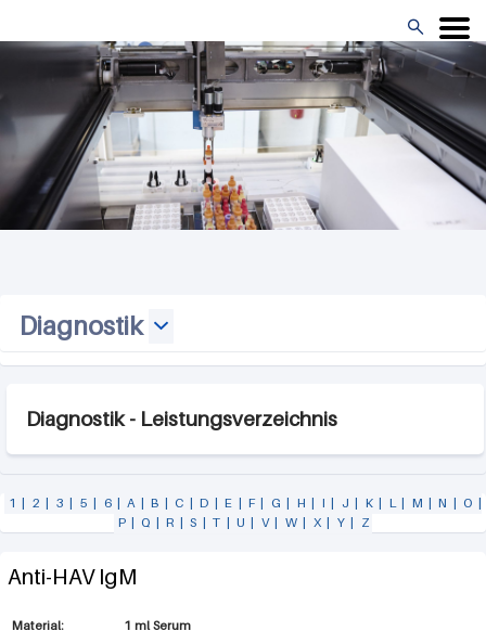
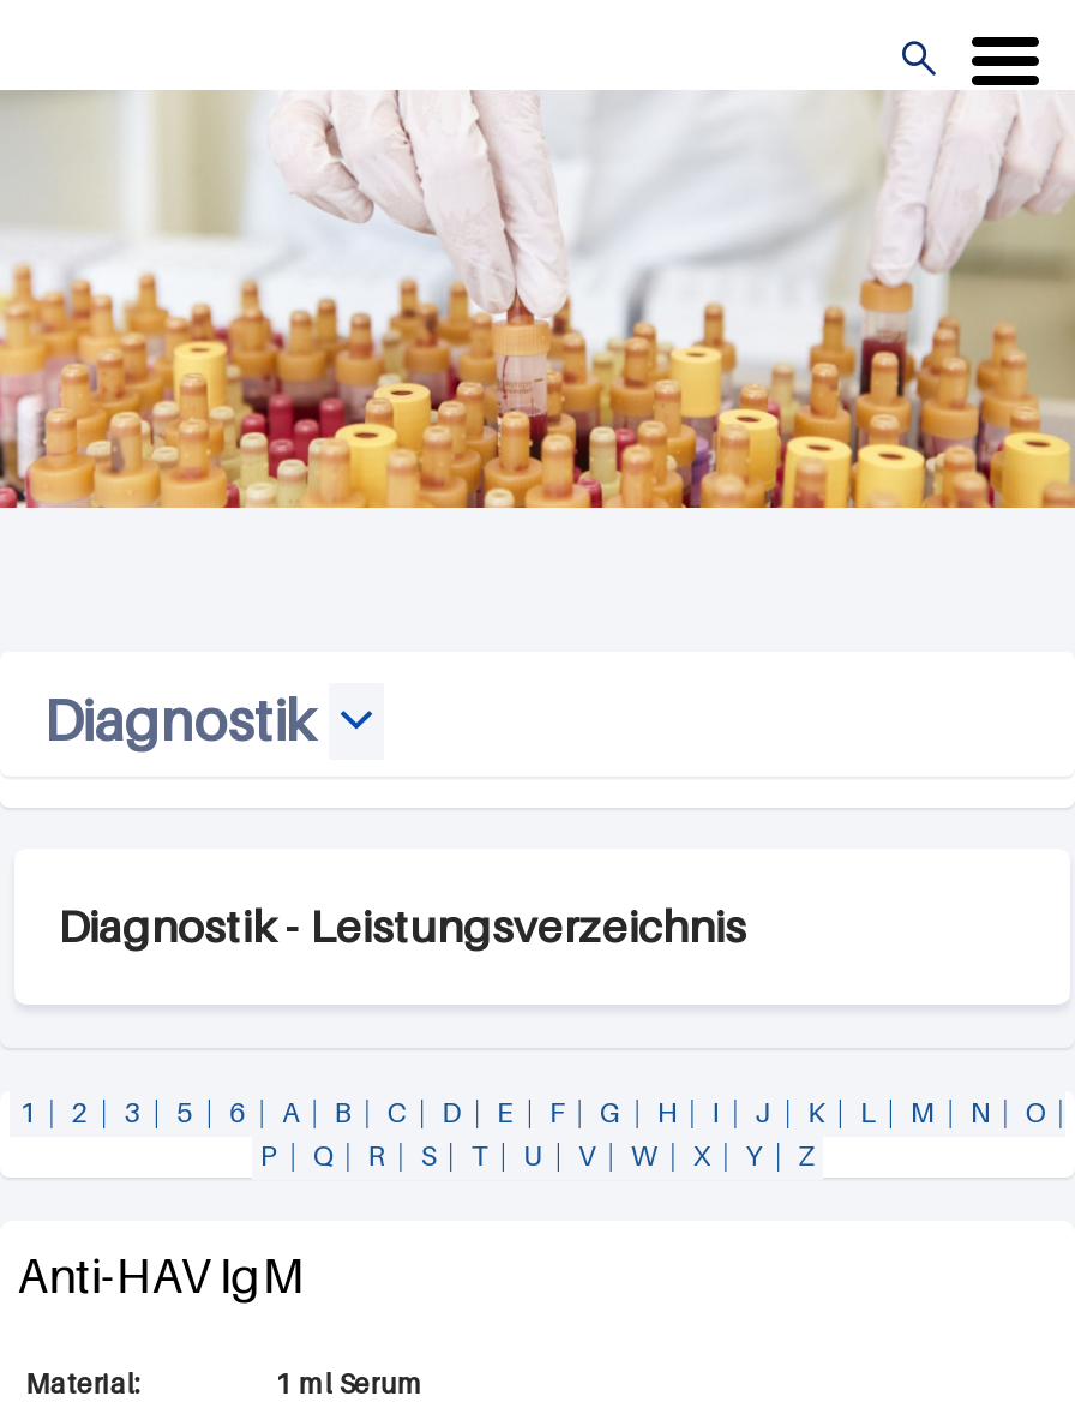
- [image]
+ [image]
